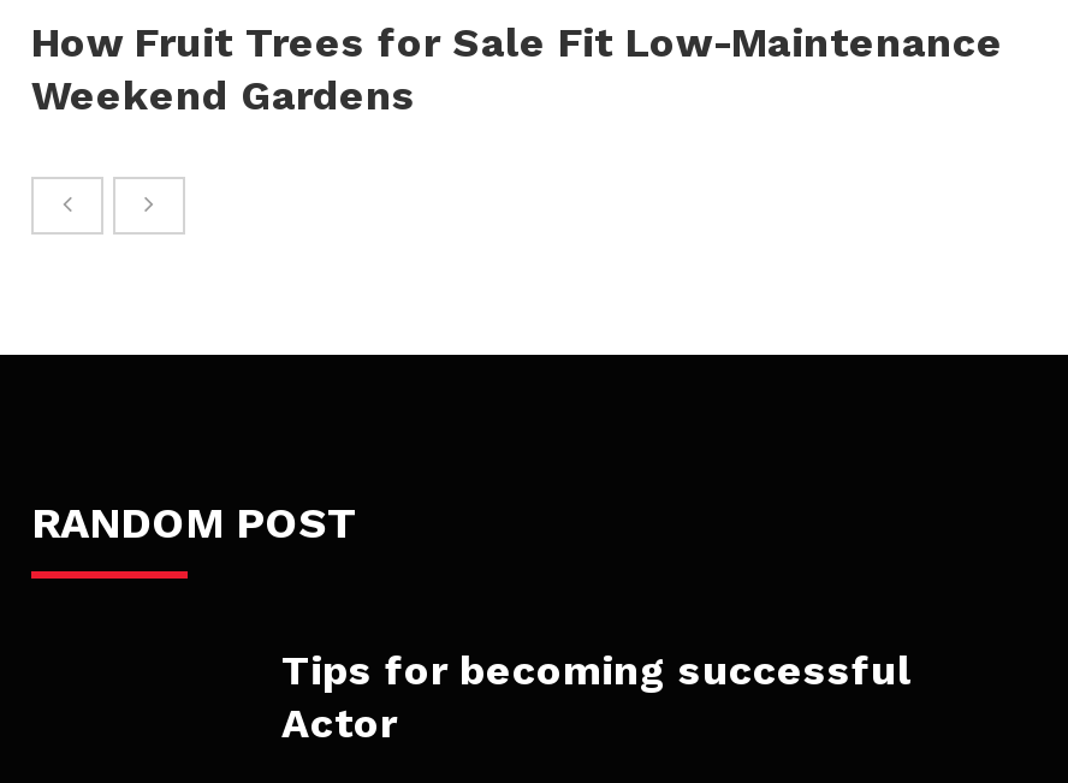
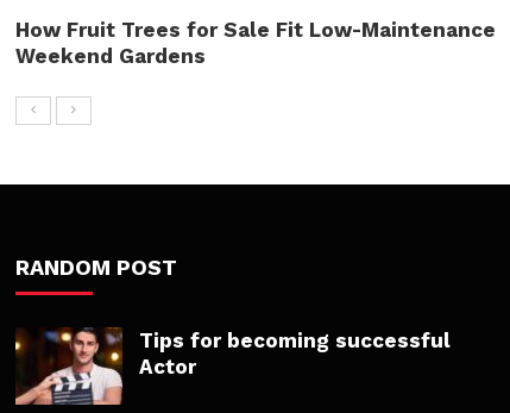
+ [image]
